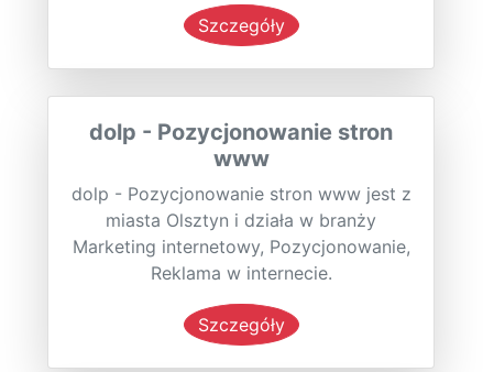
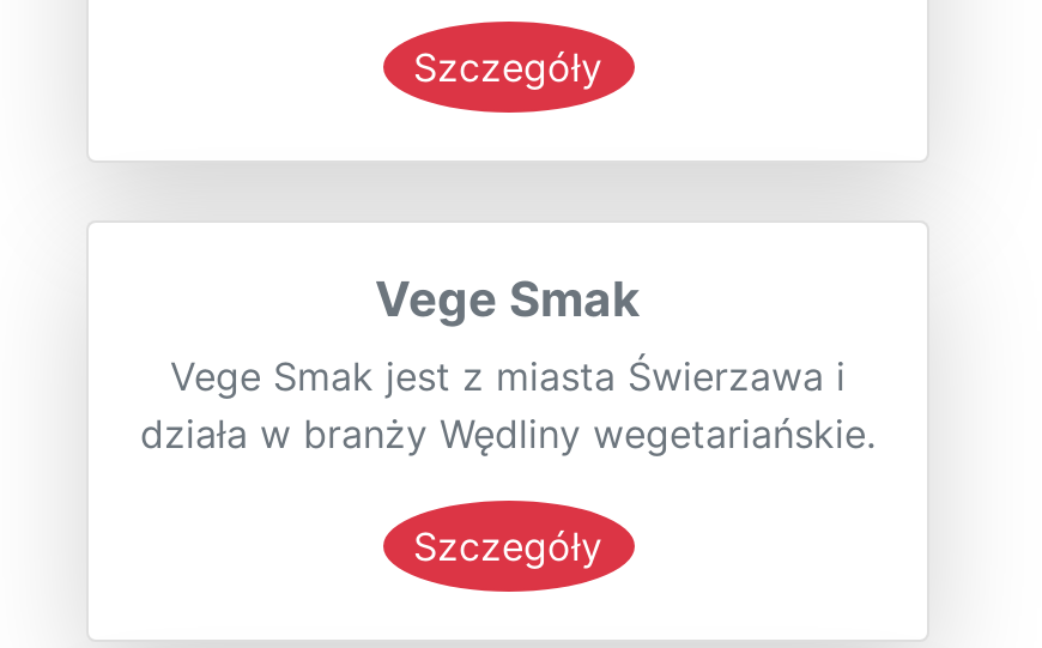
- dolp - Pozycjonowanie stron
- www
- dolp - Pozycjonowanie stron www jest z
- miasta Olsztyn i działa w branży
- Marketing internetowy, Pozycjonowanie,
- Reklama w internecie.
+ Vege Smak
+ Vege Smak jest z miasta Świerzawa i
+ działa w branży Wędliny wegetariańskie.
